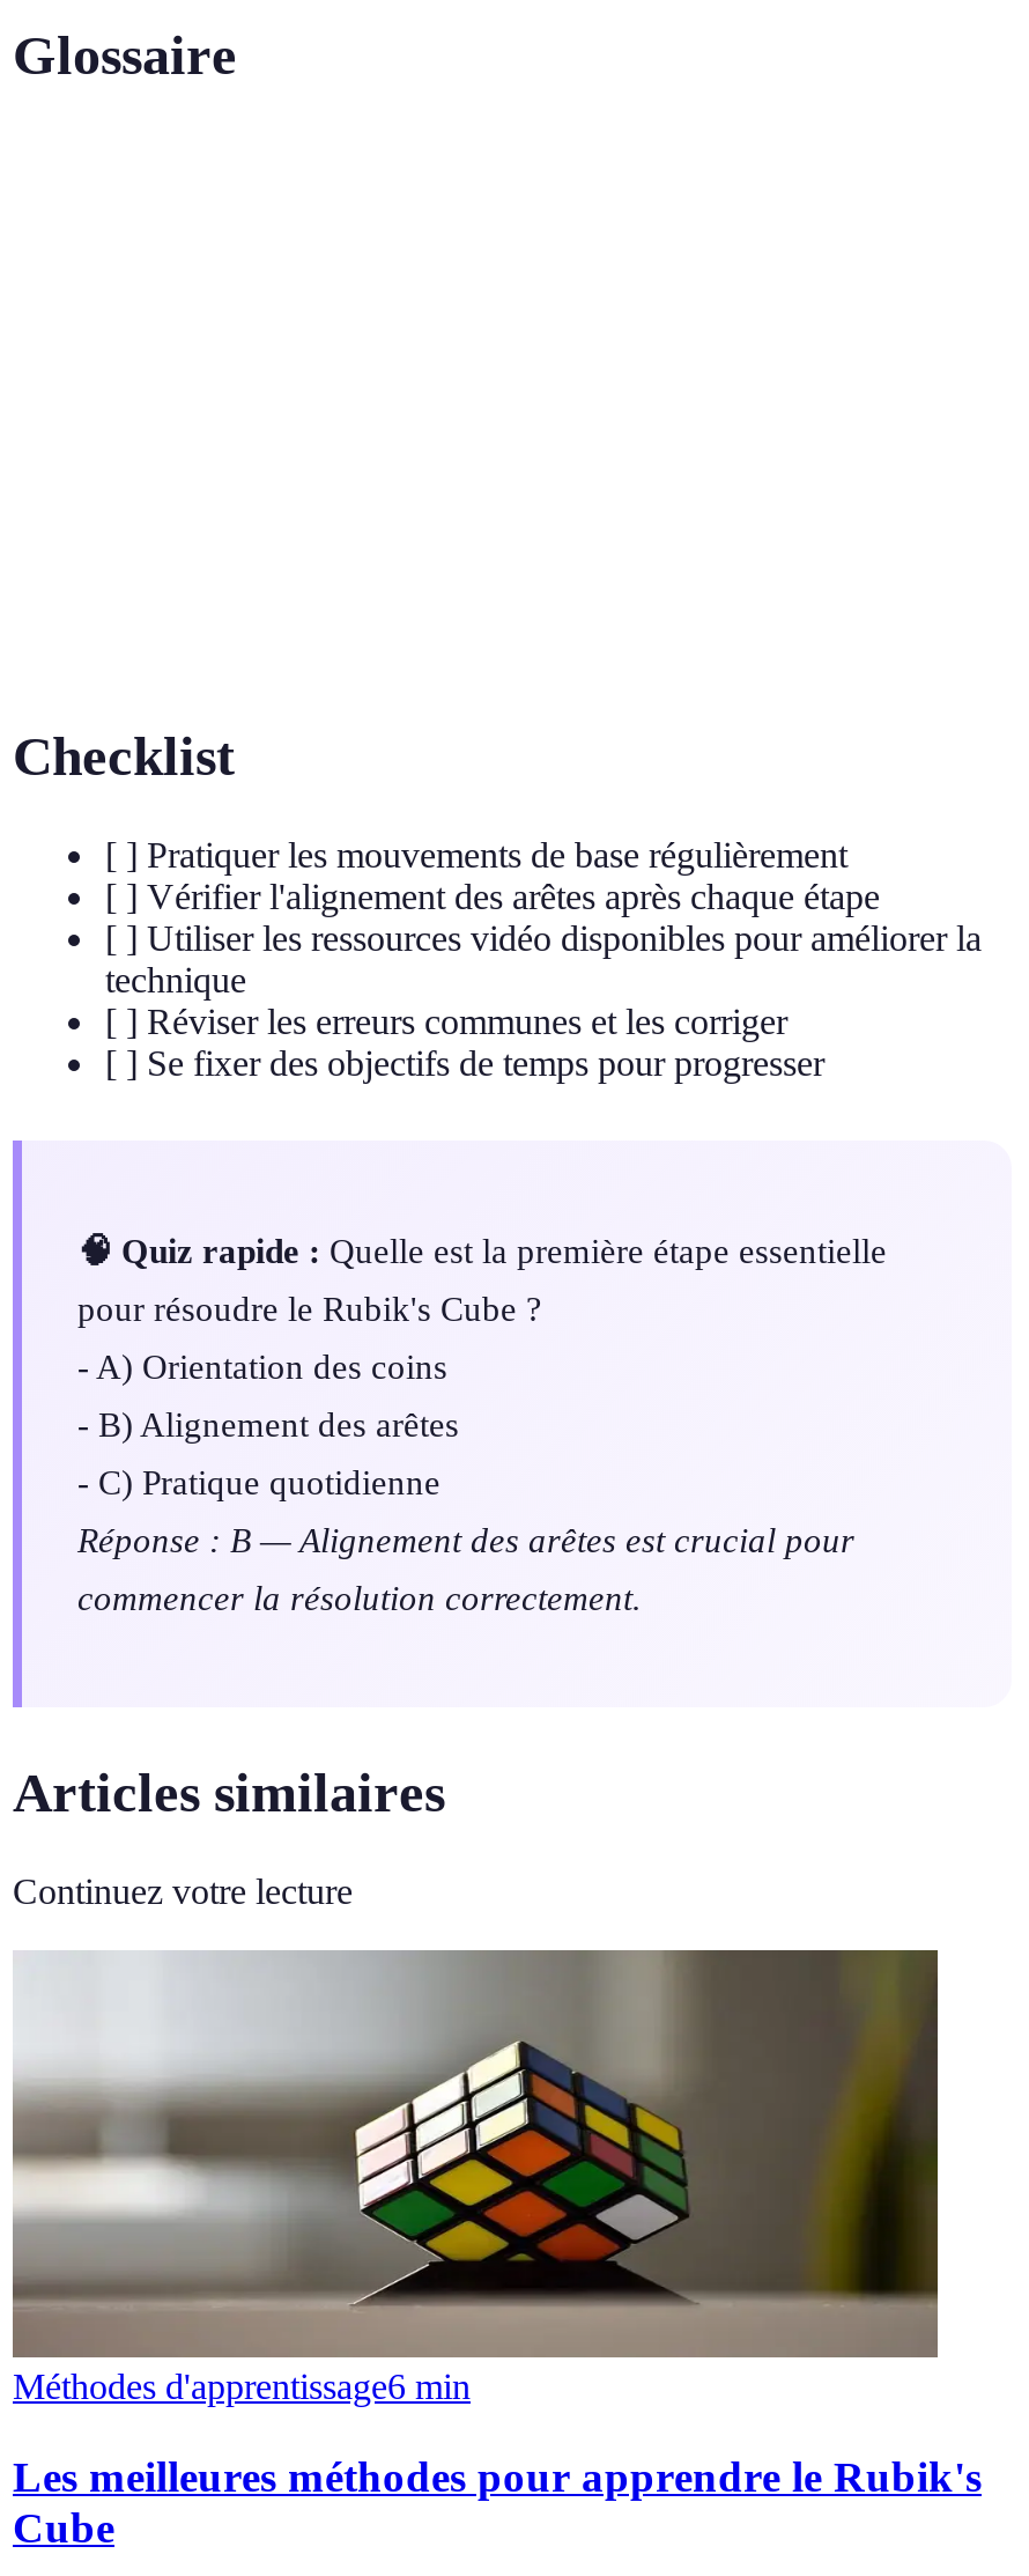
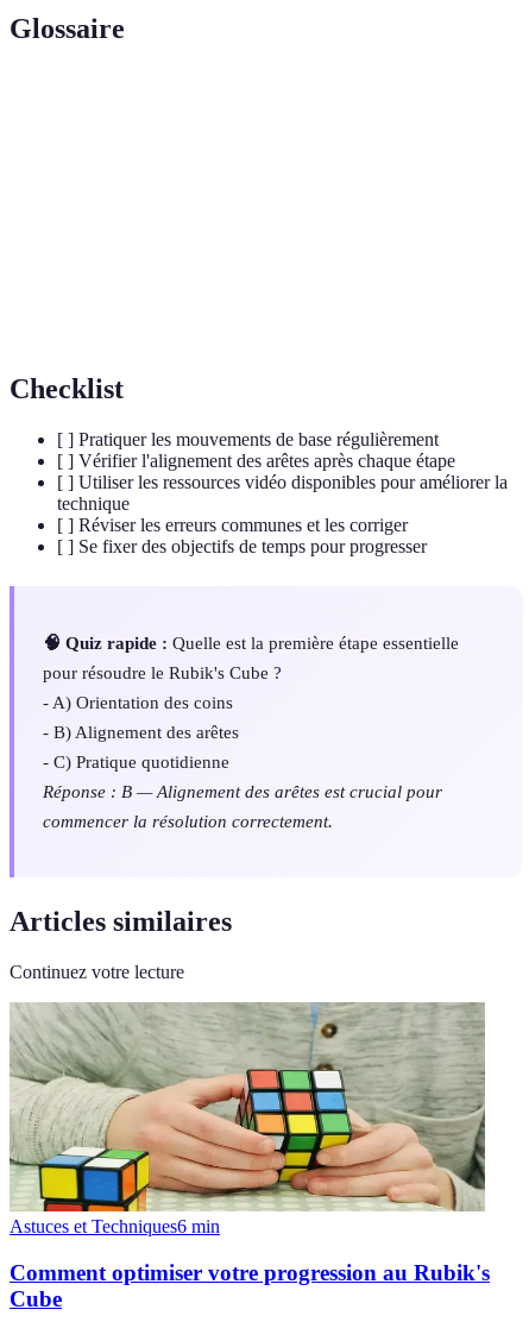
- [image]
- Méthodes d'apprentissage6 min
+ [image]
+ Astuces et Techniques6 min

- Les meilleures méthodes pour apprendre le Rubik's
+ Comment optimiser votre progression au Rubik's
